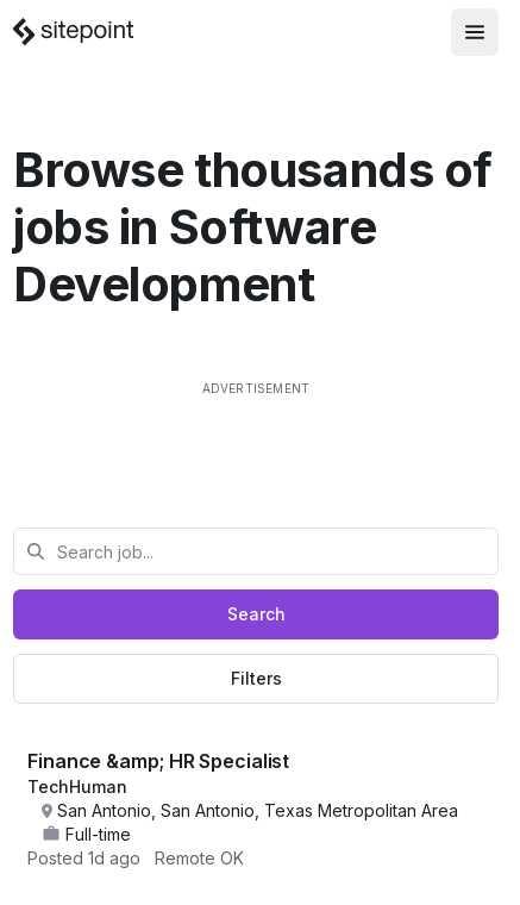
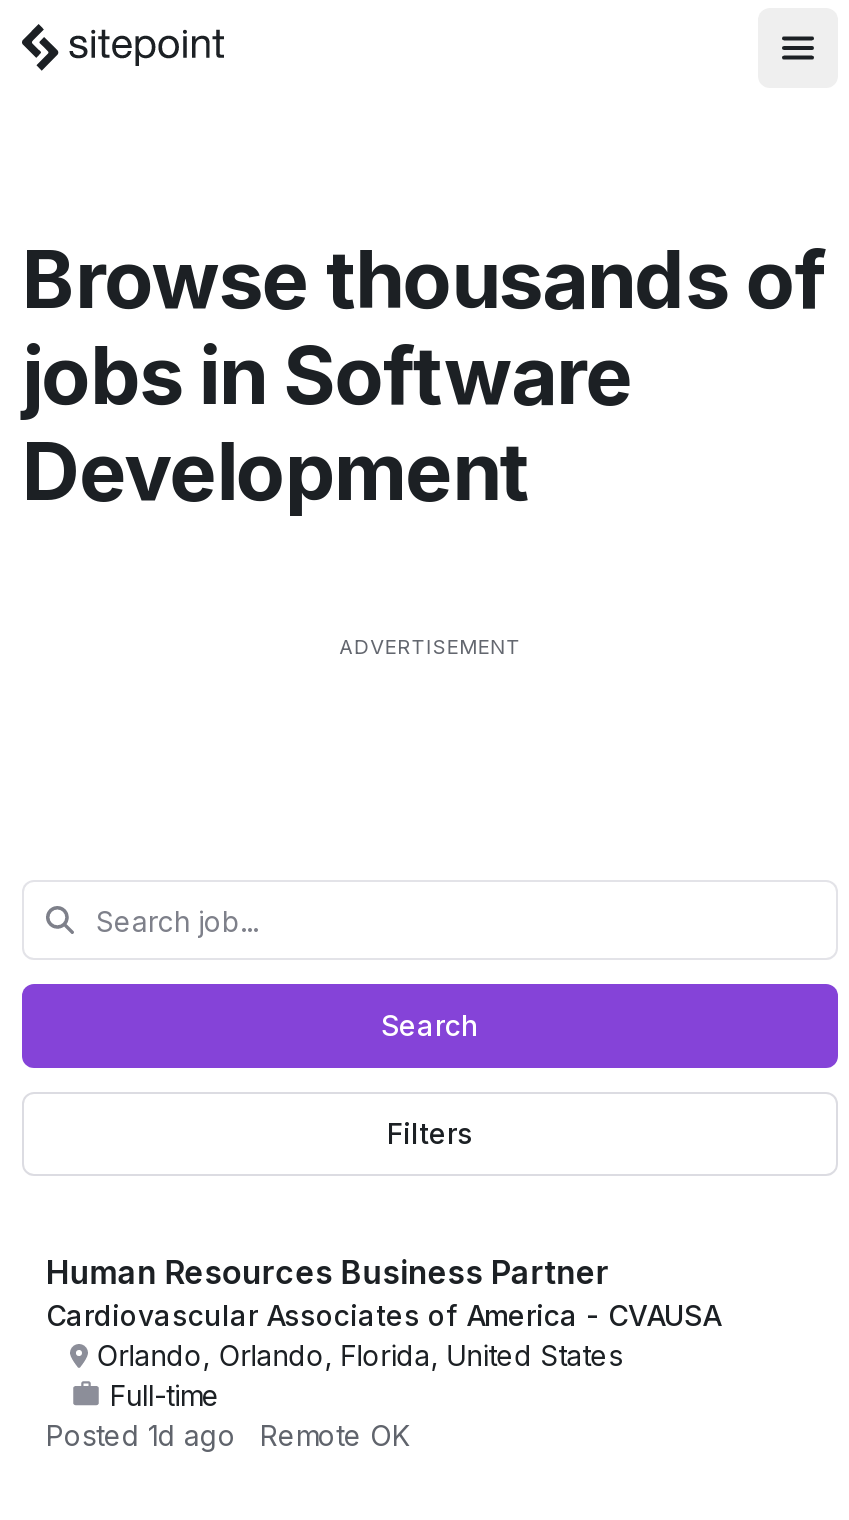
- Finance &amp; HR Specialist
- TechHuman
- San Antonio, San Antonio, Texas Metropolitan Area
+ Human Resources Business Partner
+ Cardiovascular Associates of America - CVAUSA
+ Orlando, Orlando, Florida, United States
